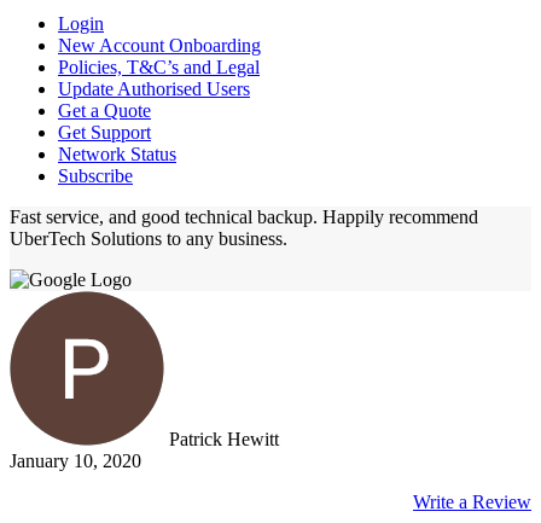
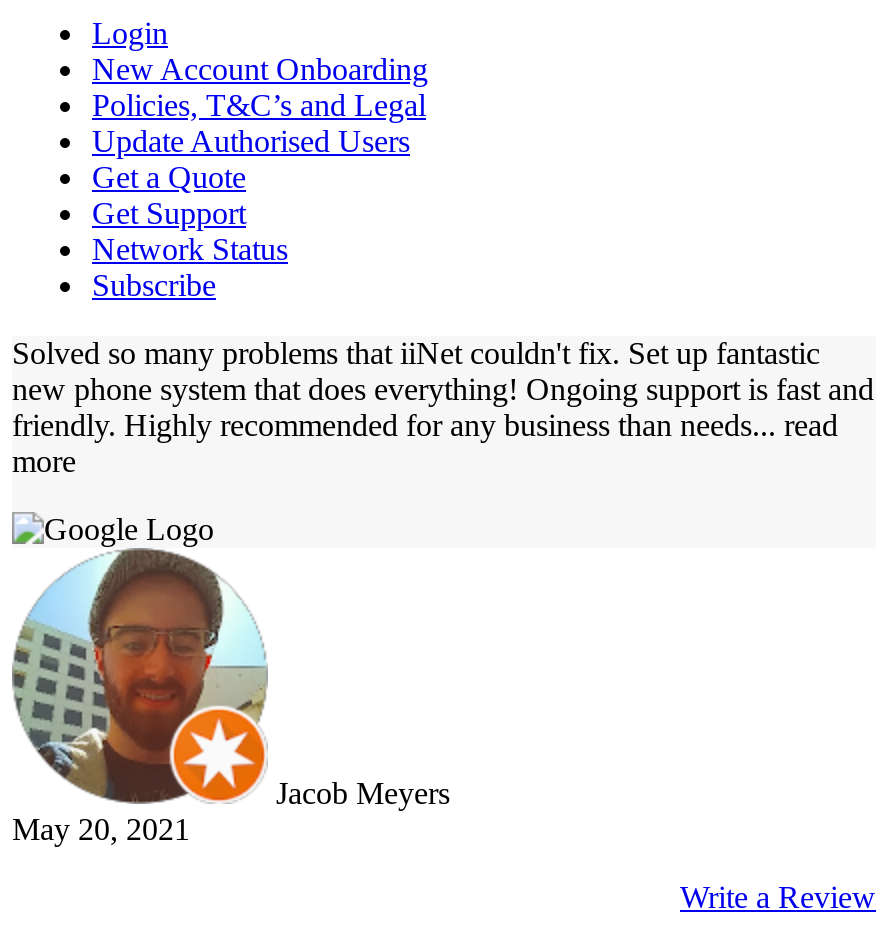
- Fast service, and good technical backup. Happily recommend
- UberTech Solutions to any business.
+ Solved so many problems that iiNet couldn't fix. Set up fantastic
+ new phone system that does everything! Ongoing support is fast and
+ friendly. Highly recommended for any business than needs... read
+ more

- [image]
- Patrick Hewitt
- January 10, 2020
+ [image]
+ Jacob Meyers
+ May 20, 2021
